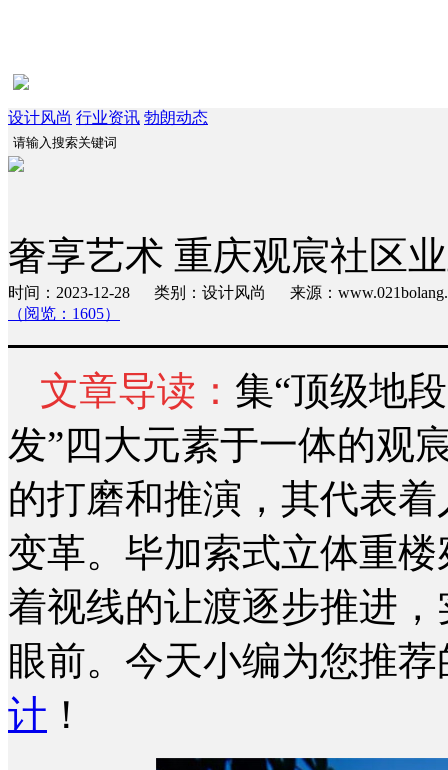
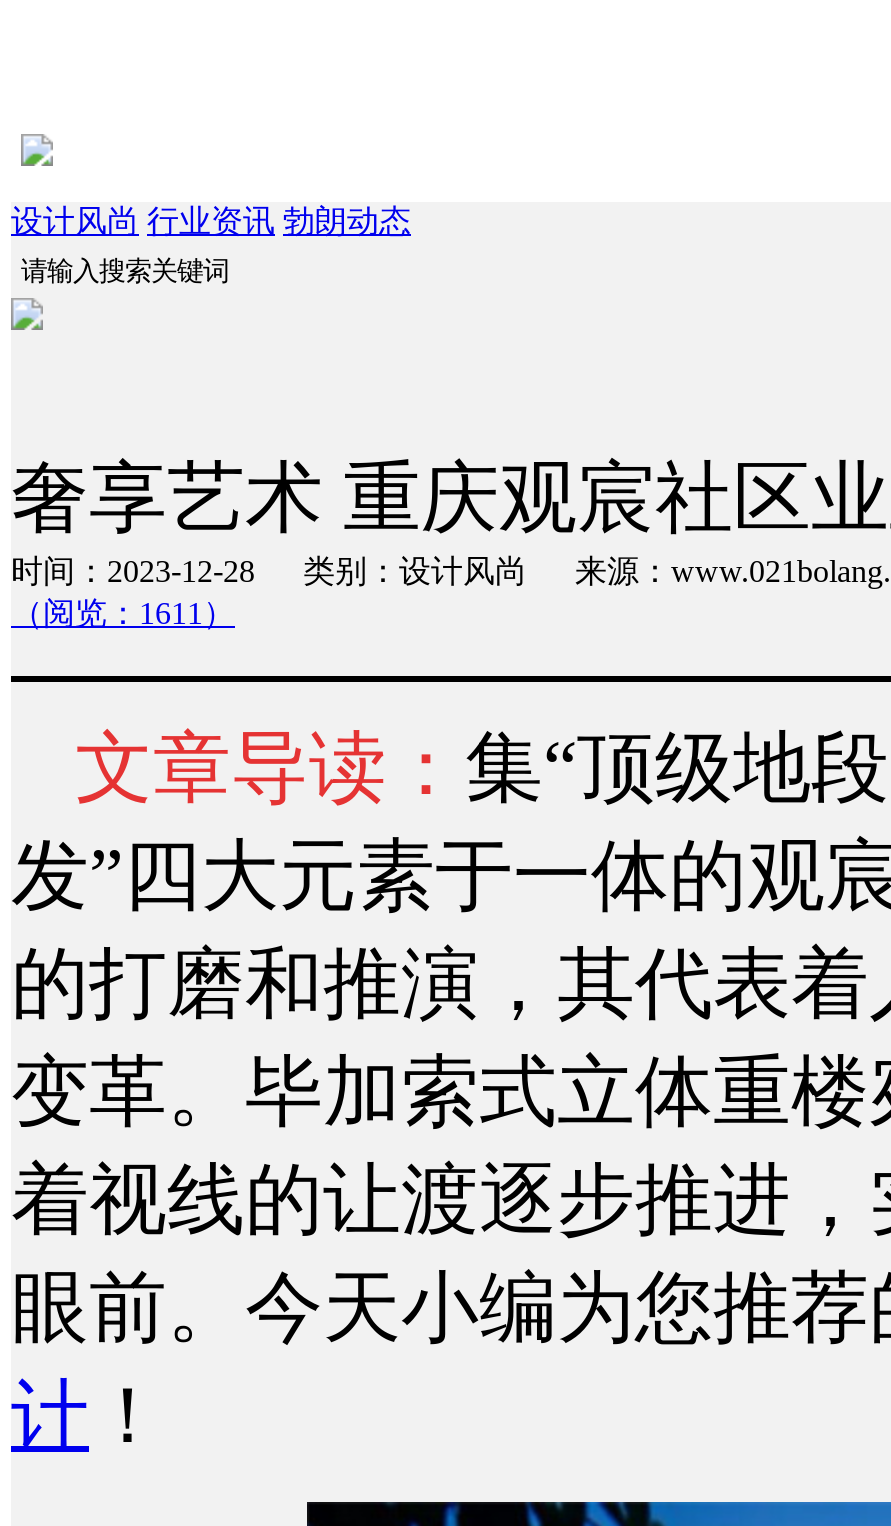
- （阅览：1605）
+ （阅览：1611）
